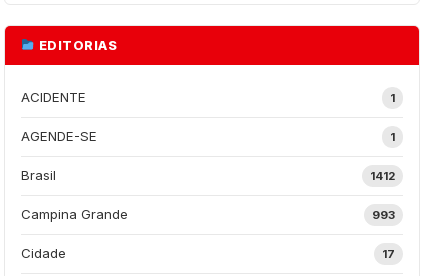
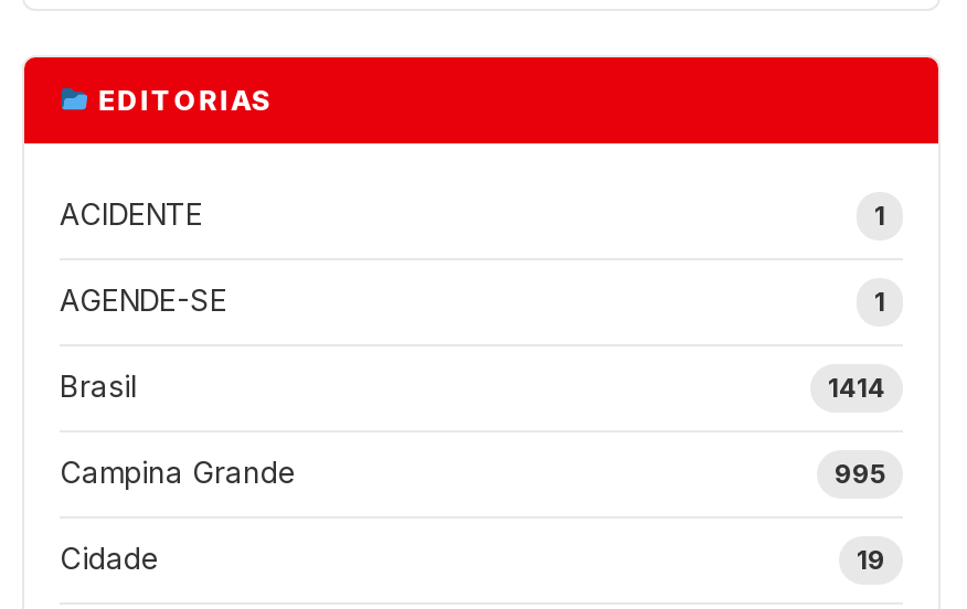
- 1412
+ 1414

- 993
+ 995

- 17
+ 19
